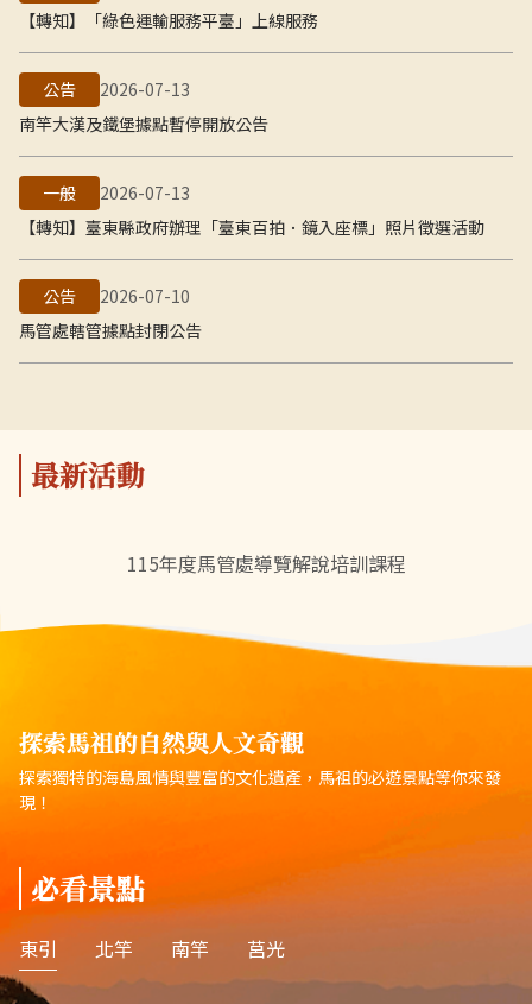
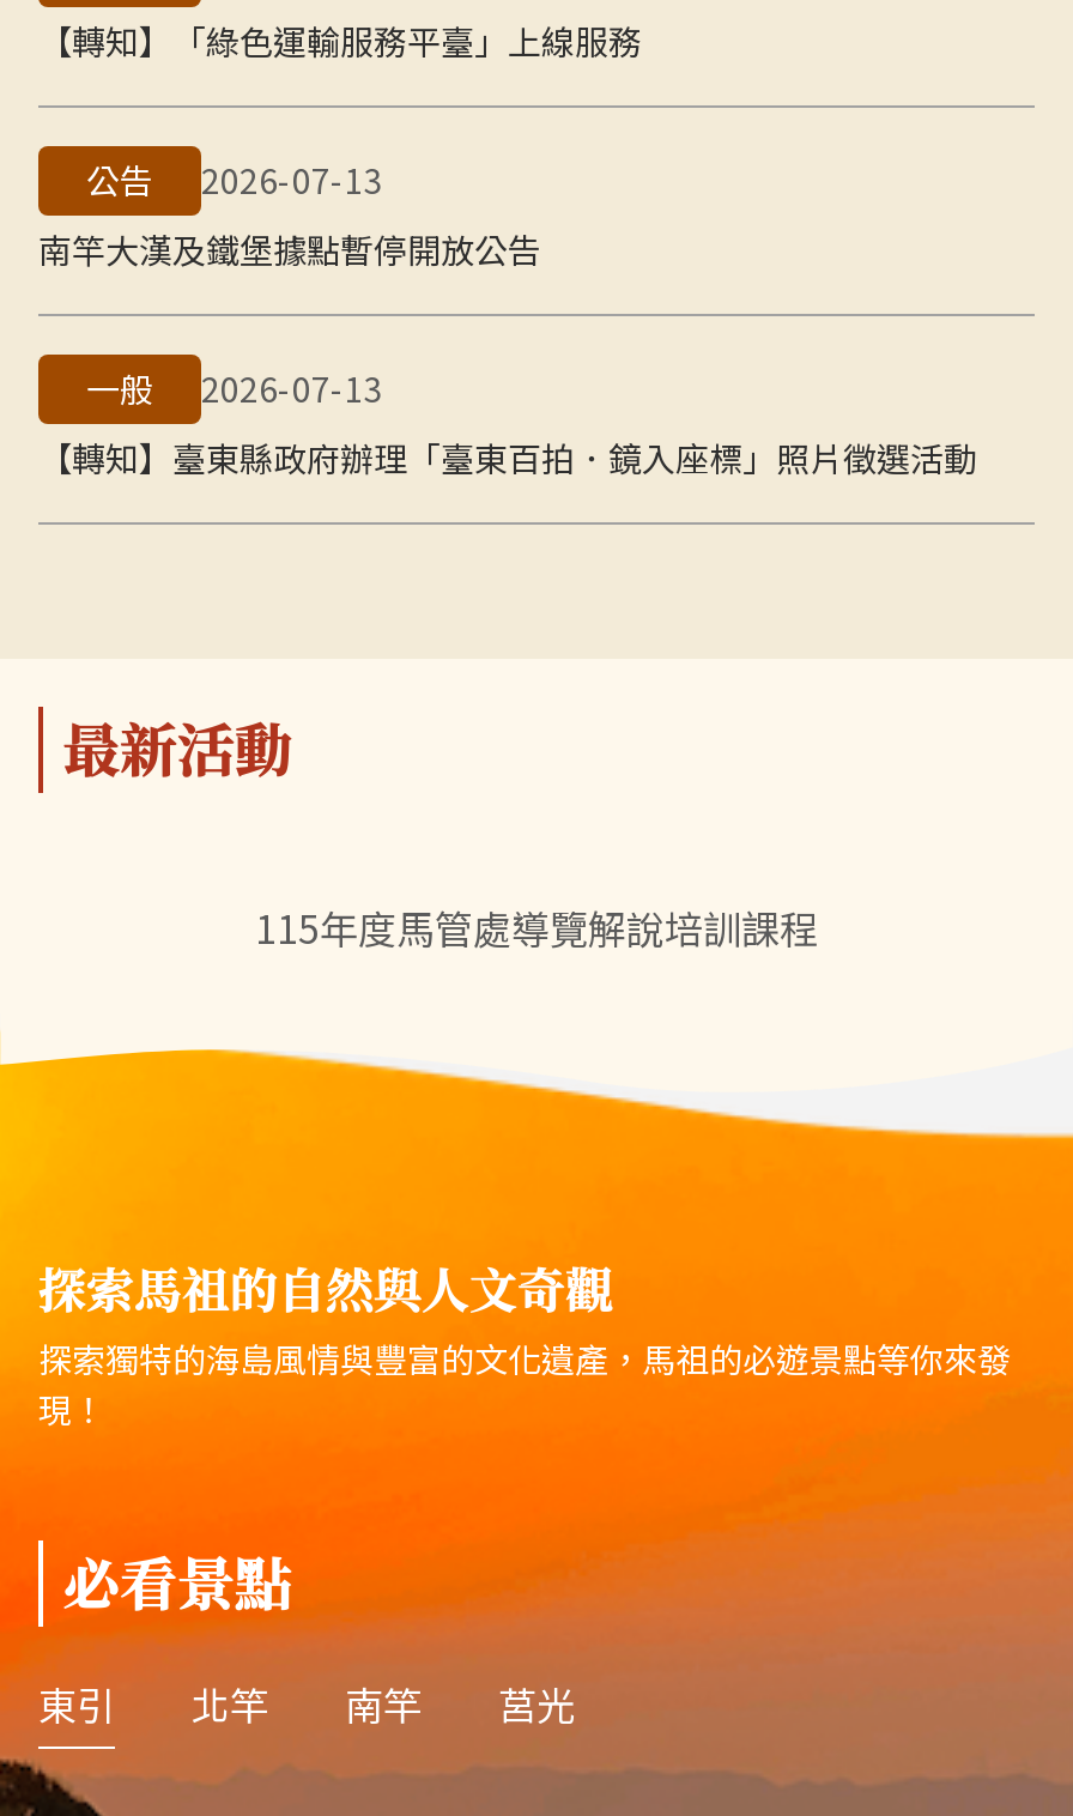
- 公告
- 2026-07-10
- 馬管處轄管據點封閉公告
